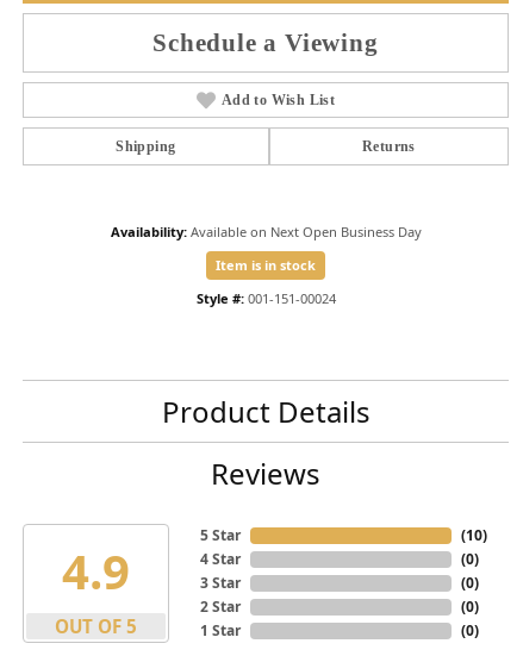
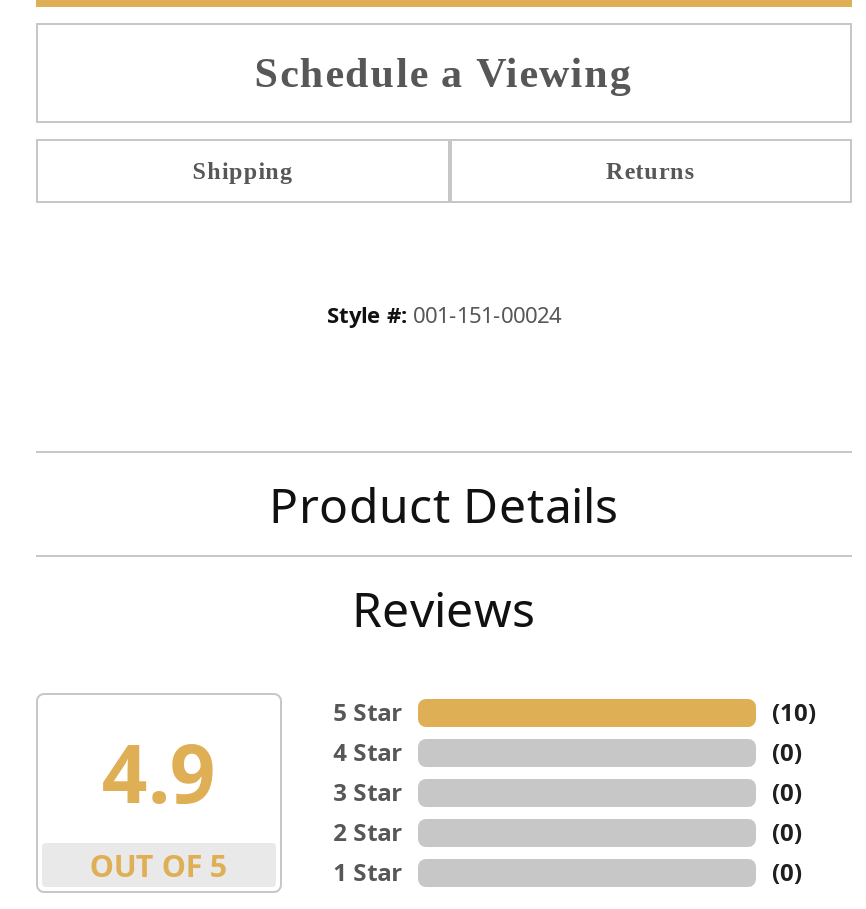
- Add to Wish List

- Availability: Available on Next Open Business Day
- Item is in stock
